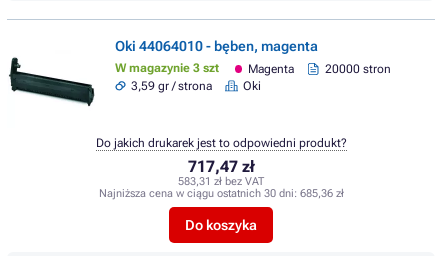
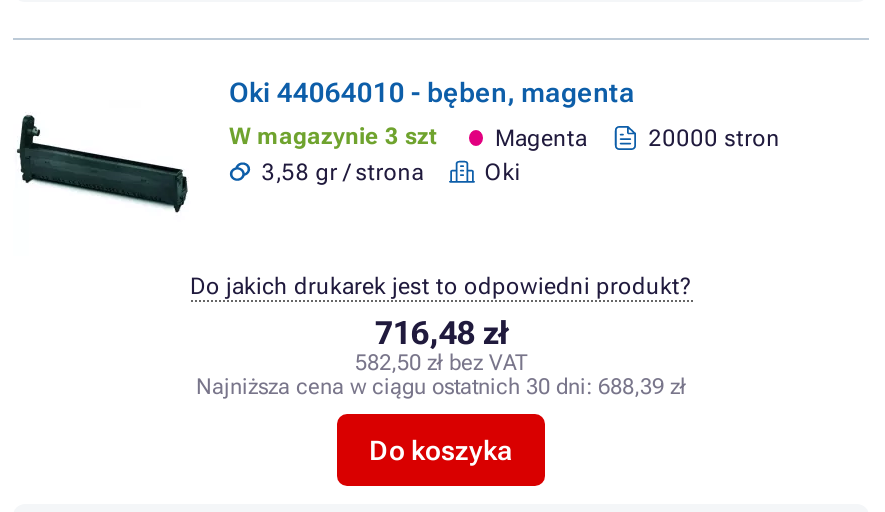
- 3,59 gr / strona
+ 3,58 gr / strona

- 717,47 zł
+ 716,48 zł

- 583,31 zł bez VAT
+ 582,50 zł bez VAT

- Najniższa cena w ciągu ostatnich 30 dni: 685,36 zł
+ Najniższa cena w ciągu ostatnich 30 dni: 688,39 zł
